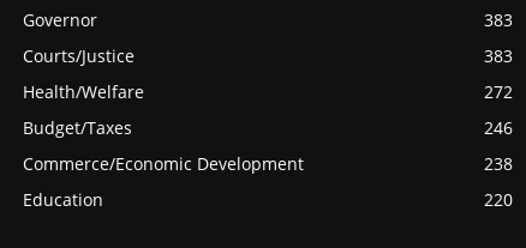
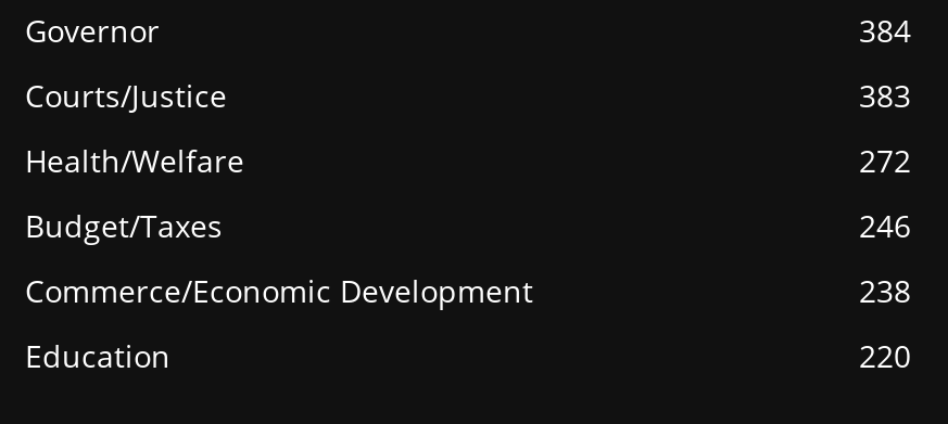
- 383
+ 384
